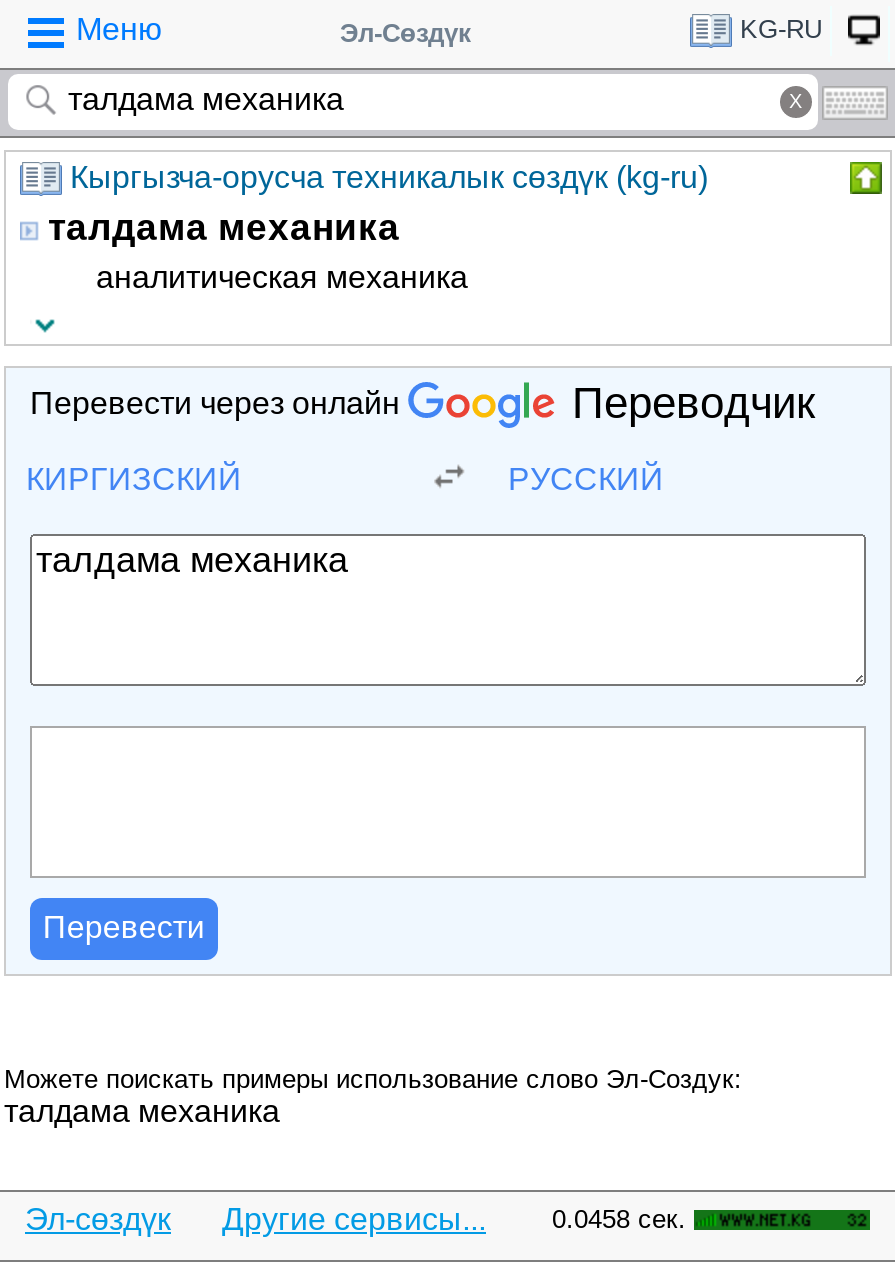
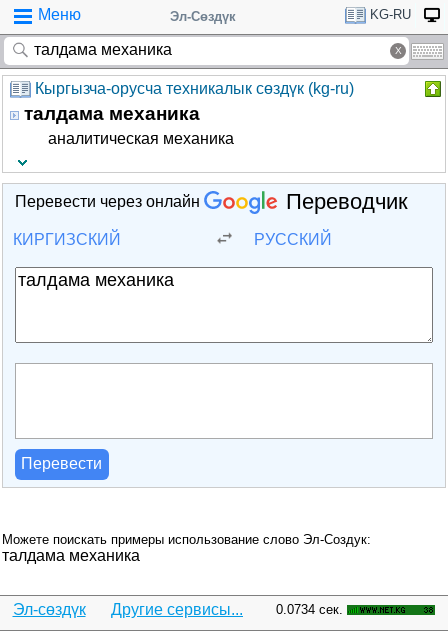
- 0.0458 сек.
+ 0.0734 сек.
